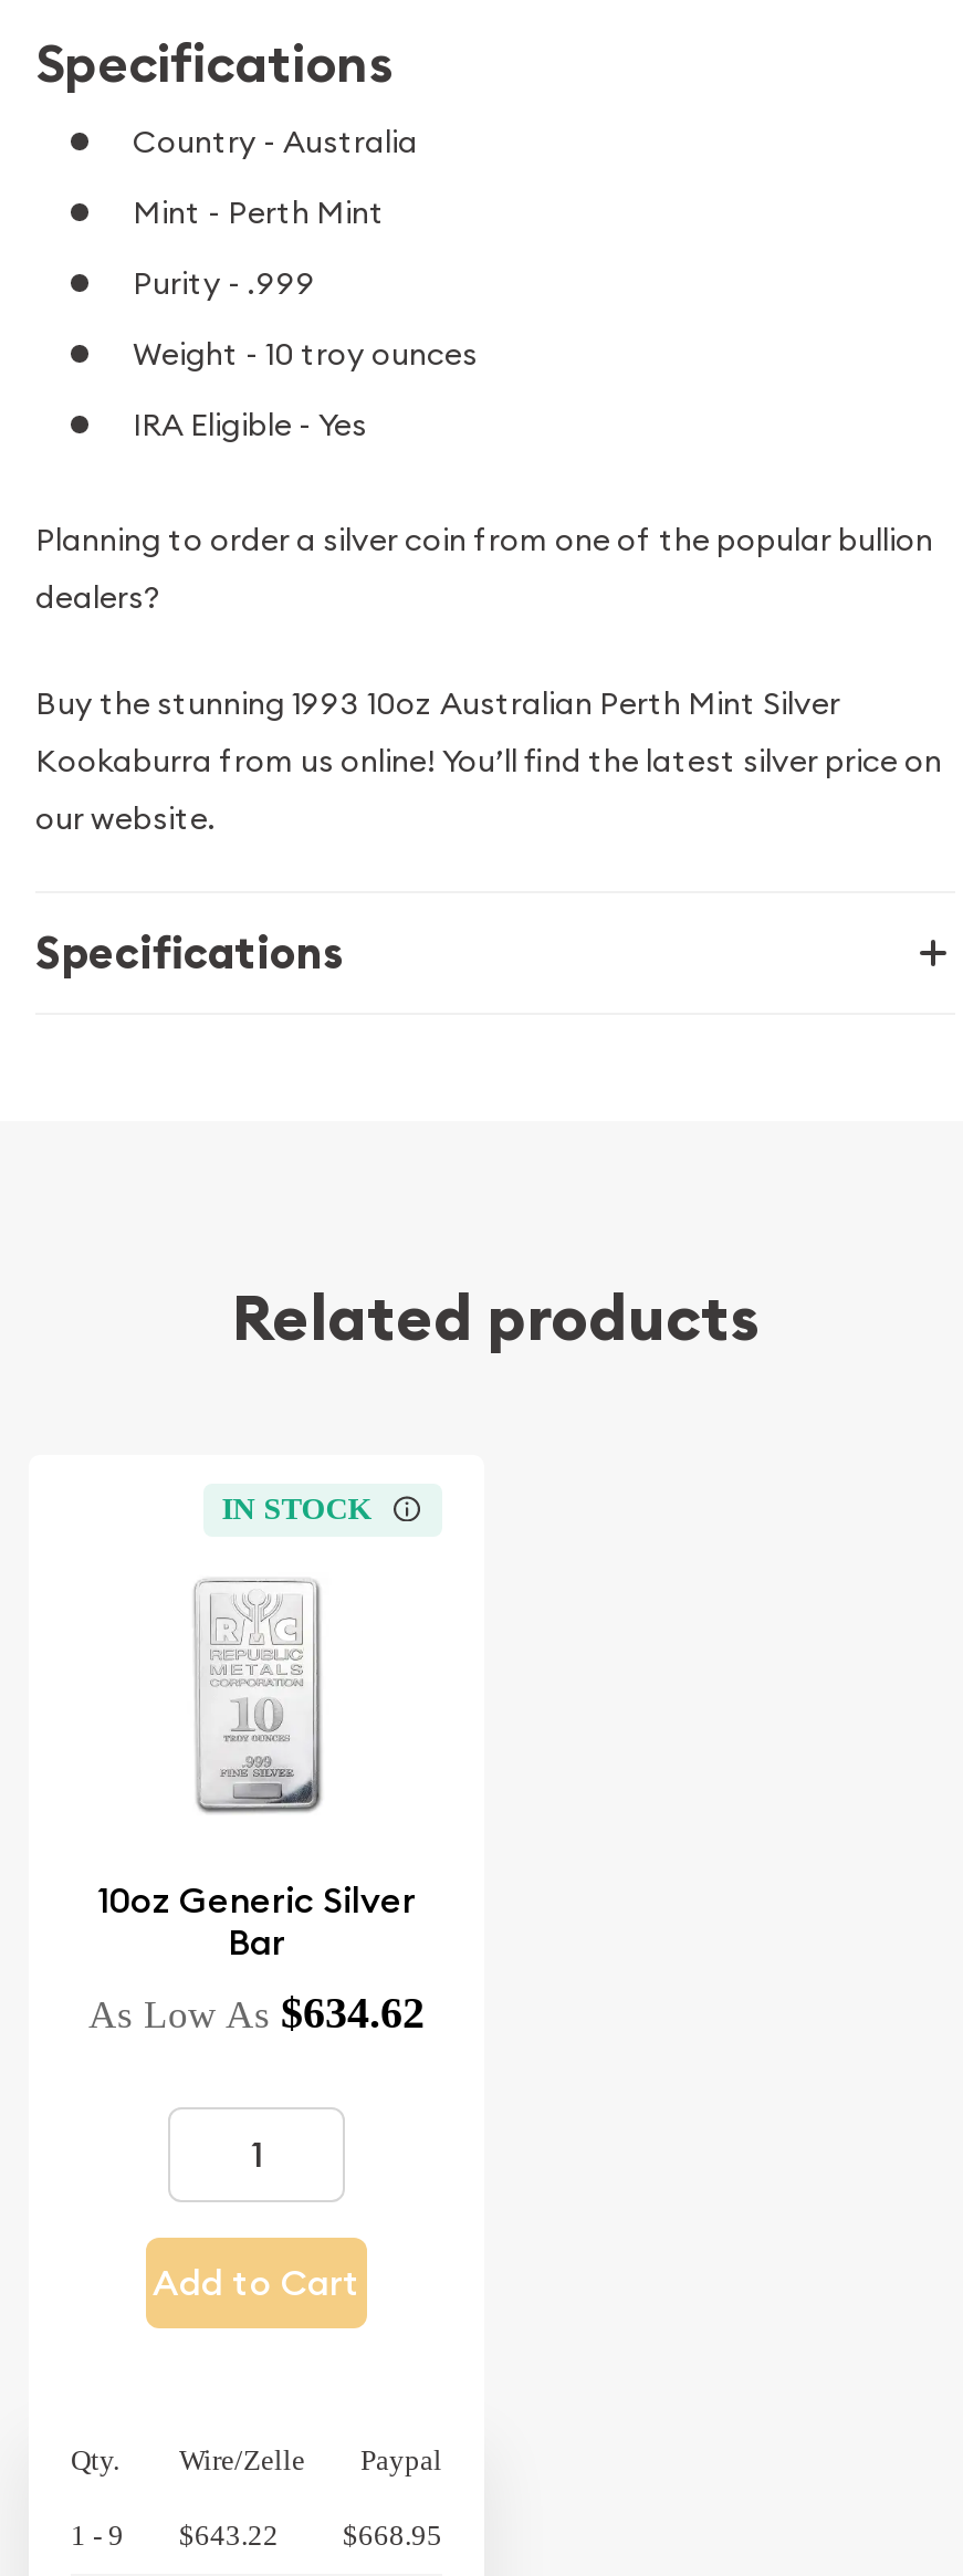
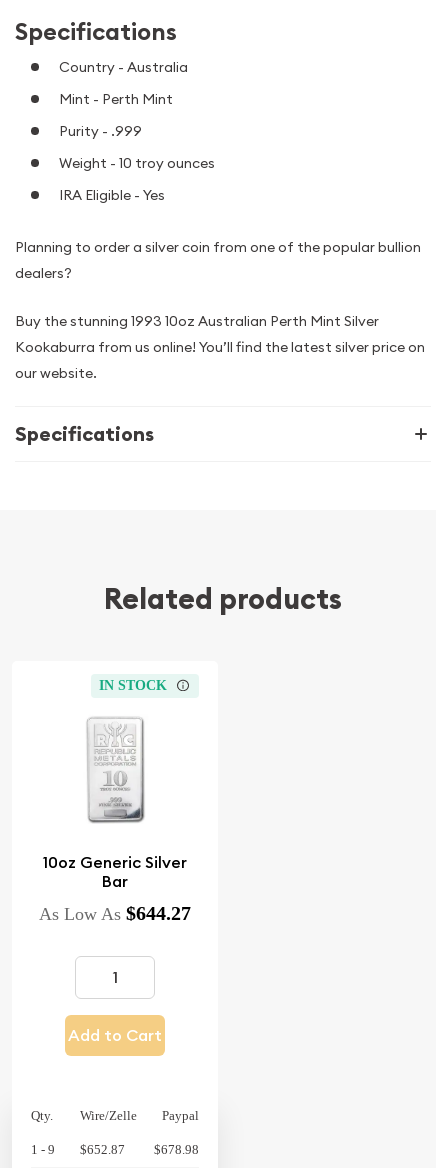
- As Low As $634.62
+ As Low As $644.27

- $643.22
+ $652.87

- $668.95
+ $678.98
